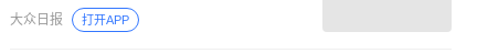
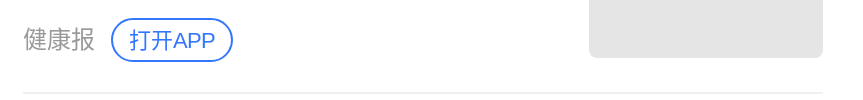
- 大众日报
+ 健康报
